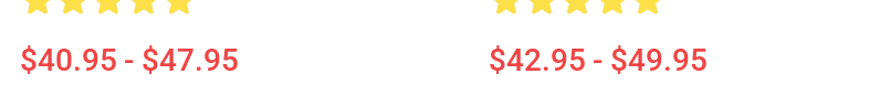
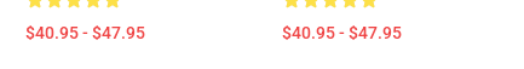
- $42.95 - $49.95
+ $40.95 - $47.95
